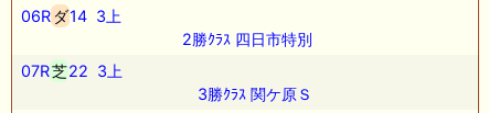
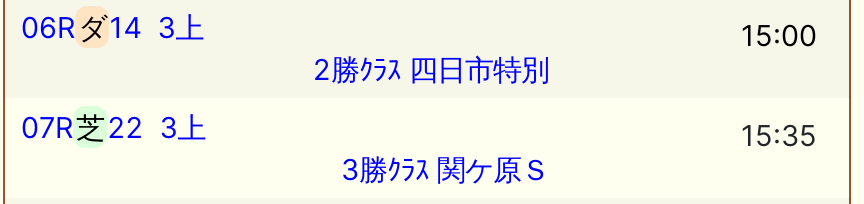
+ 15:00

+ 15:35
